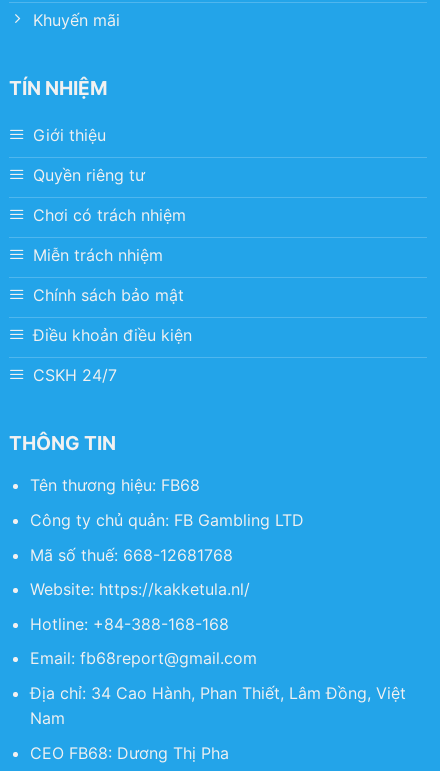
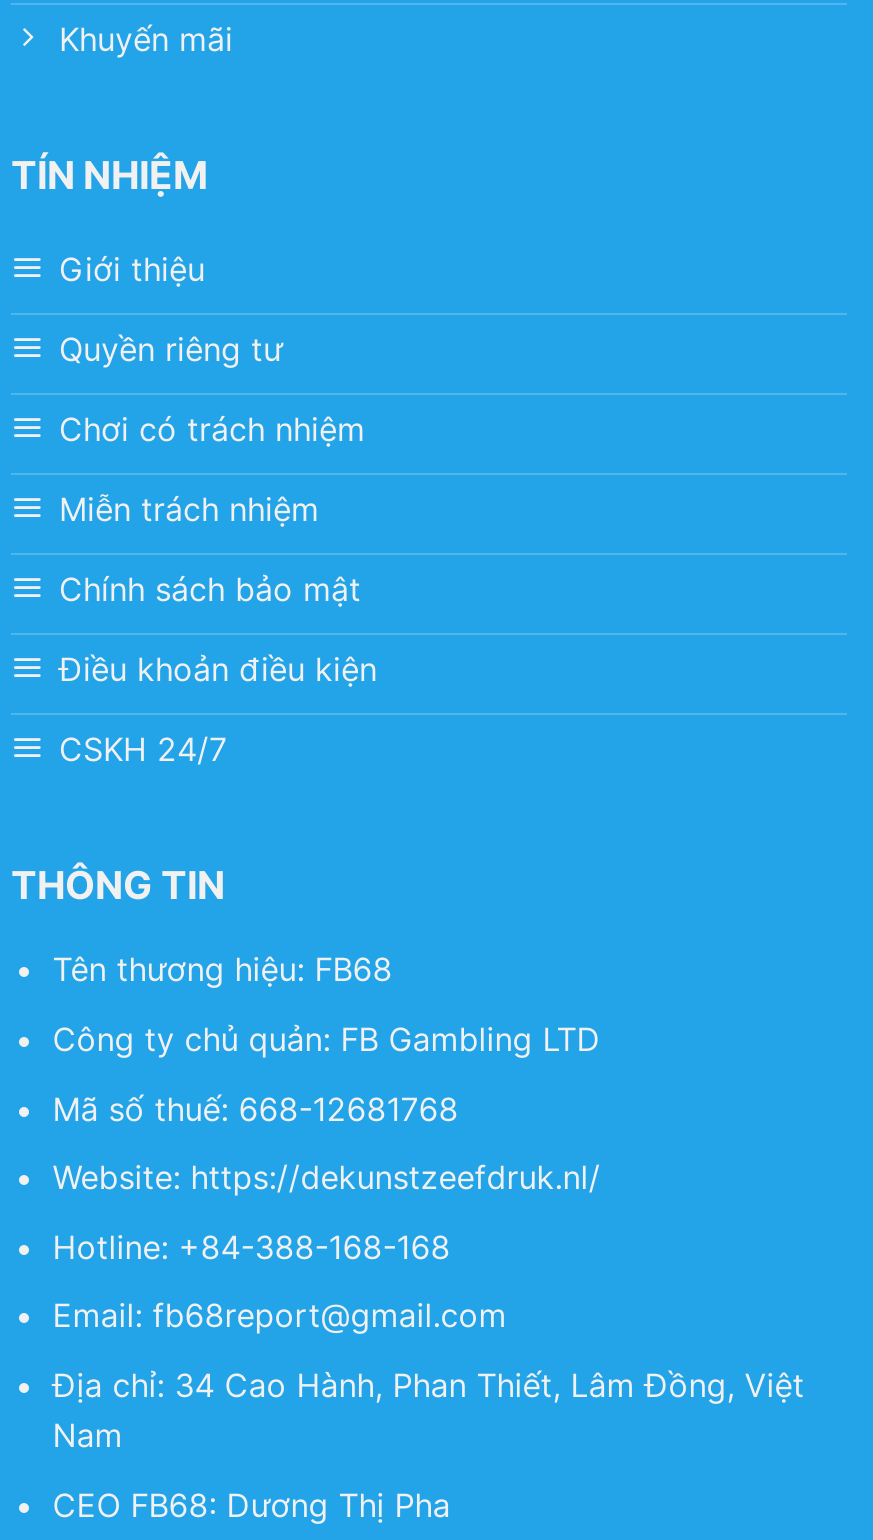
- Website: https://kakketula.nl/
+ Website: https://dekunstzeefdruk.nl/
